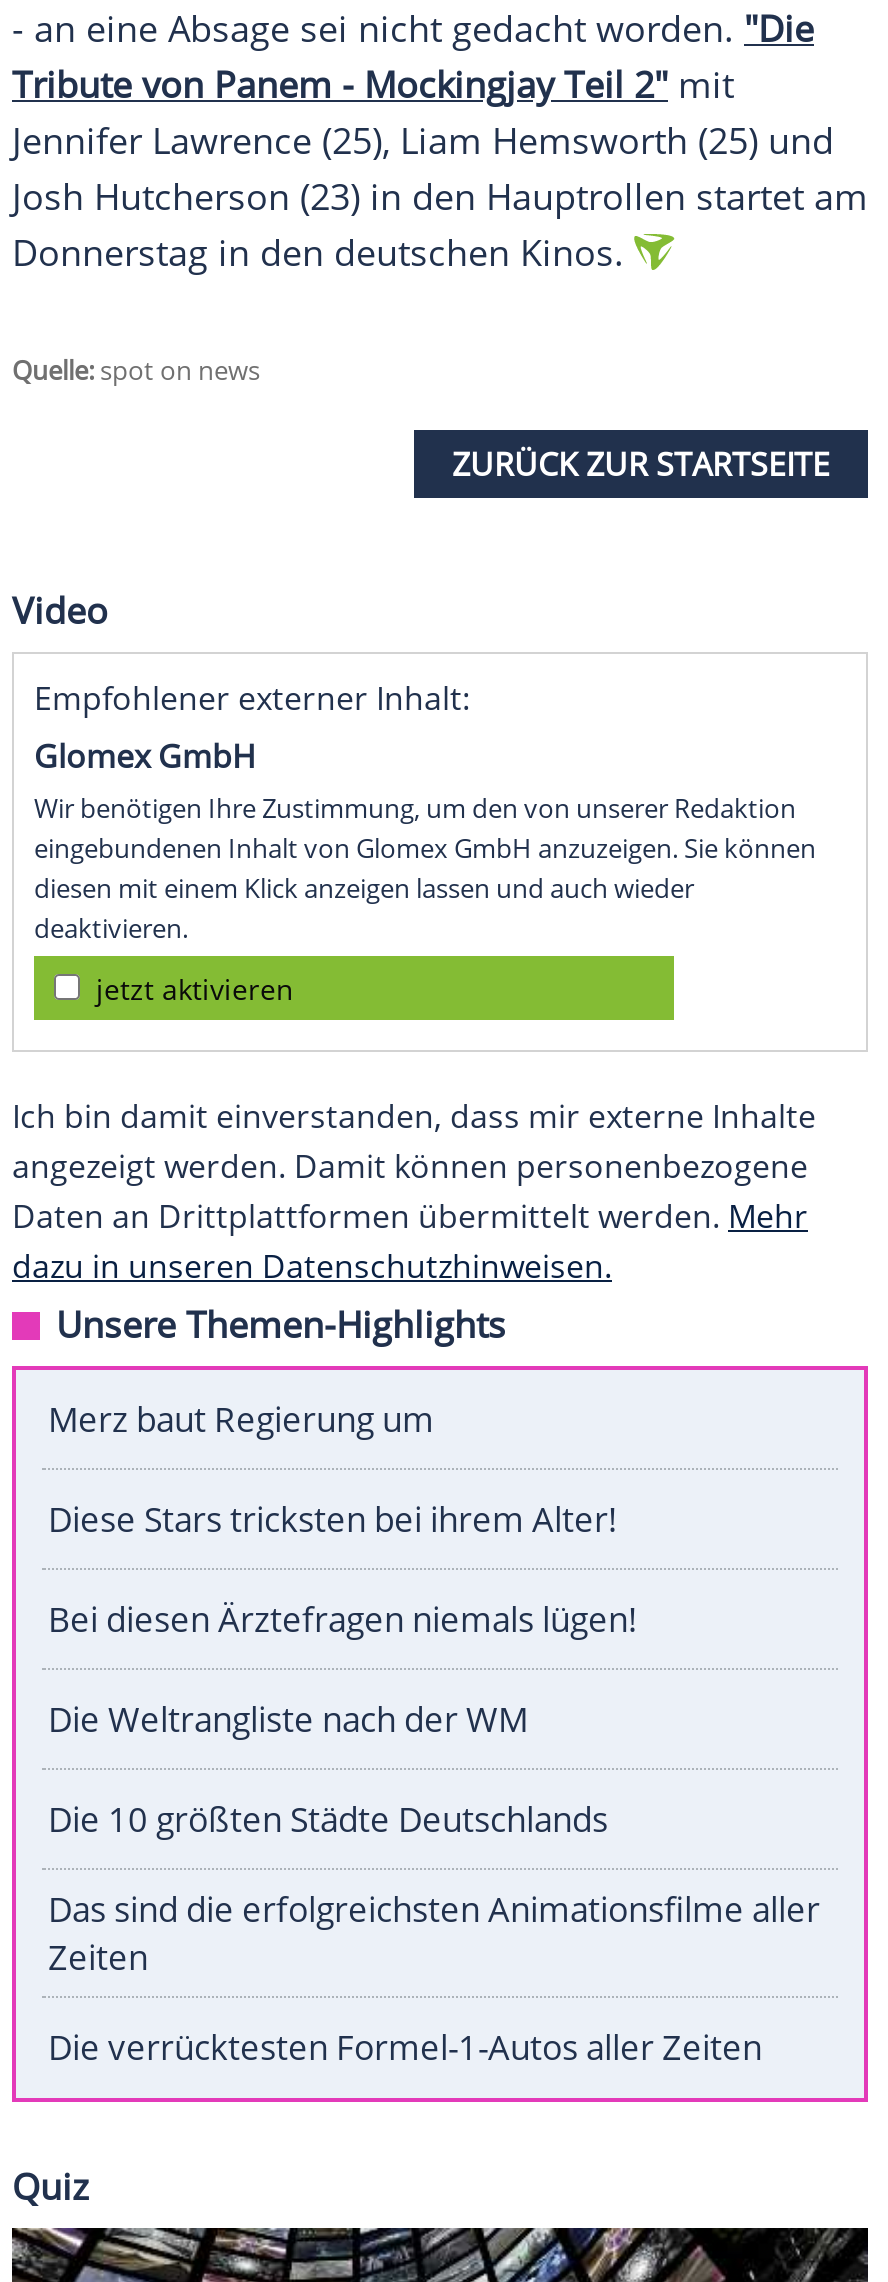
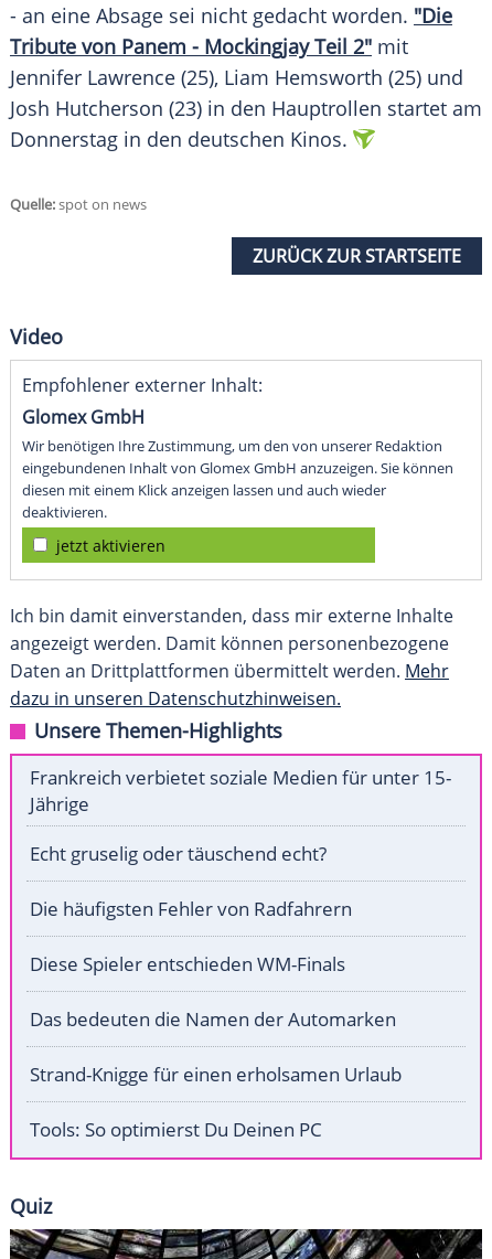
- Merz baut Regierung um
+ Frankreich verbietet soziale Medien für unter 15-
+ Jährige

- Diese Stars tricksten bei ihrem Alter!
+ Echt gruselig oder täuschend echt?

- Bei diesen Ärztefragen niemals lügen!
+ Die häufigsten Fehler von Radfahrern

- Die Weltrangliste nach der WM
+ Diese Spieler entschieden WM-Finals

- Die 10 größten Städte Deutschlands
+ Das bedeuten die Namen der Automarken

- Das sind die erfolgreichsten Animationsfilme aller
- Zeiten
+ Strand-Knigge für einen erholsamen Urlaub

- Die verrücktesten Formel-1-Autos aller Zeiten
+ Tools: So optimierst Du Deinen PC
